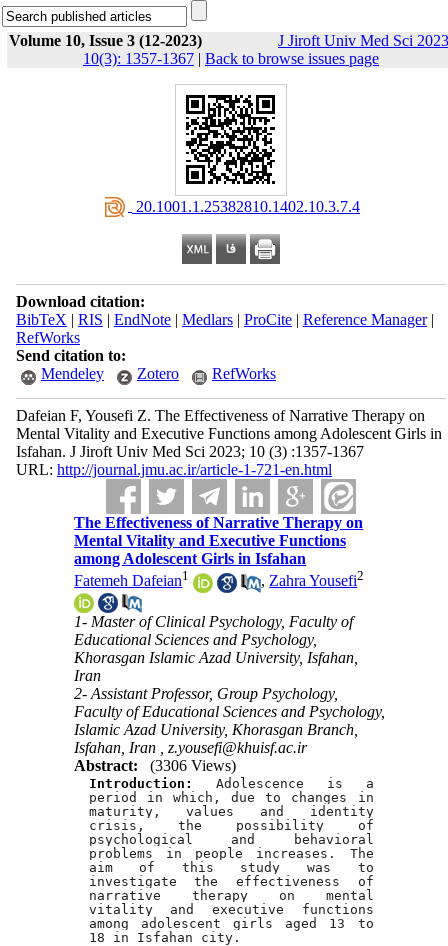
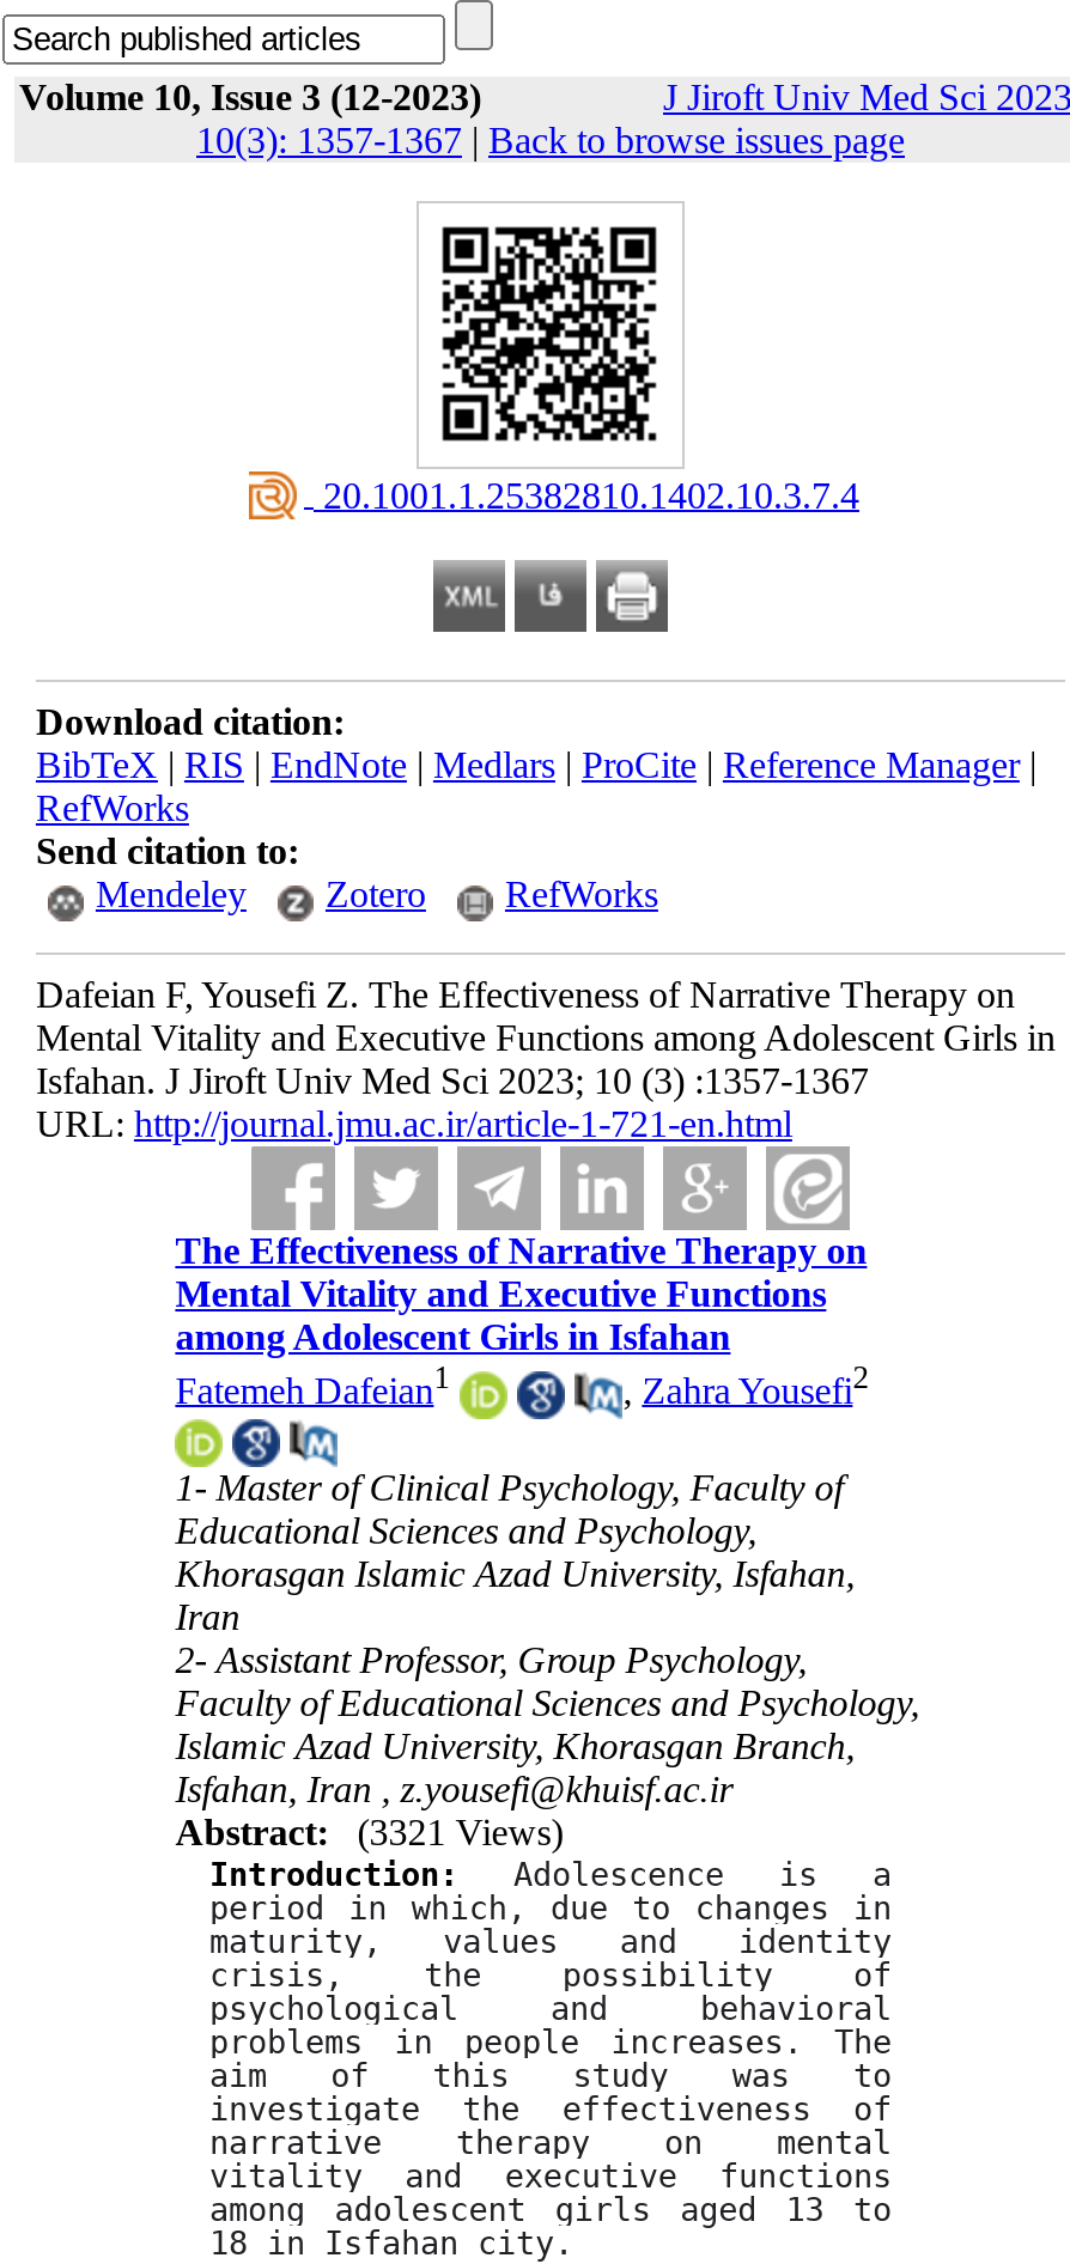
- Abstract: (3306 Views)
+ Abstract: (3321 Views)
